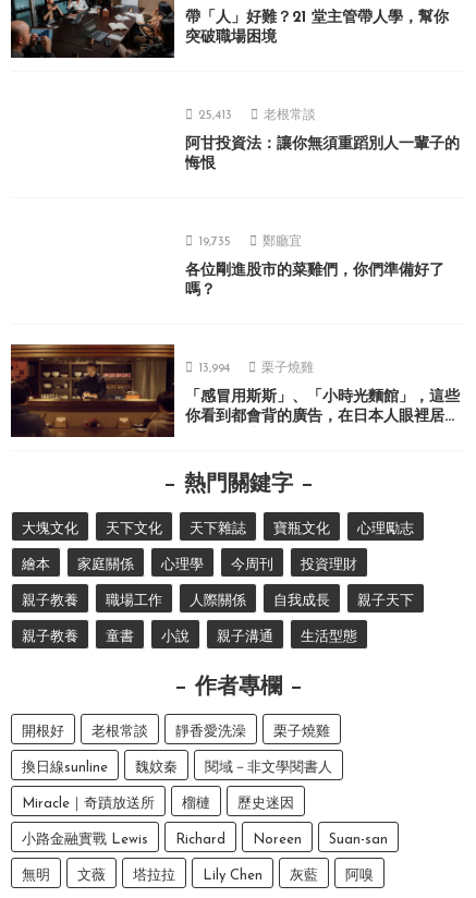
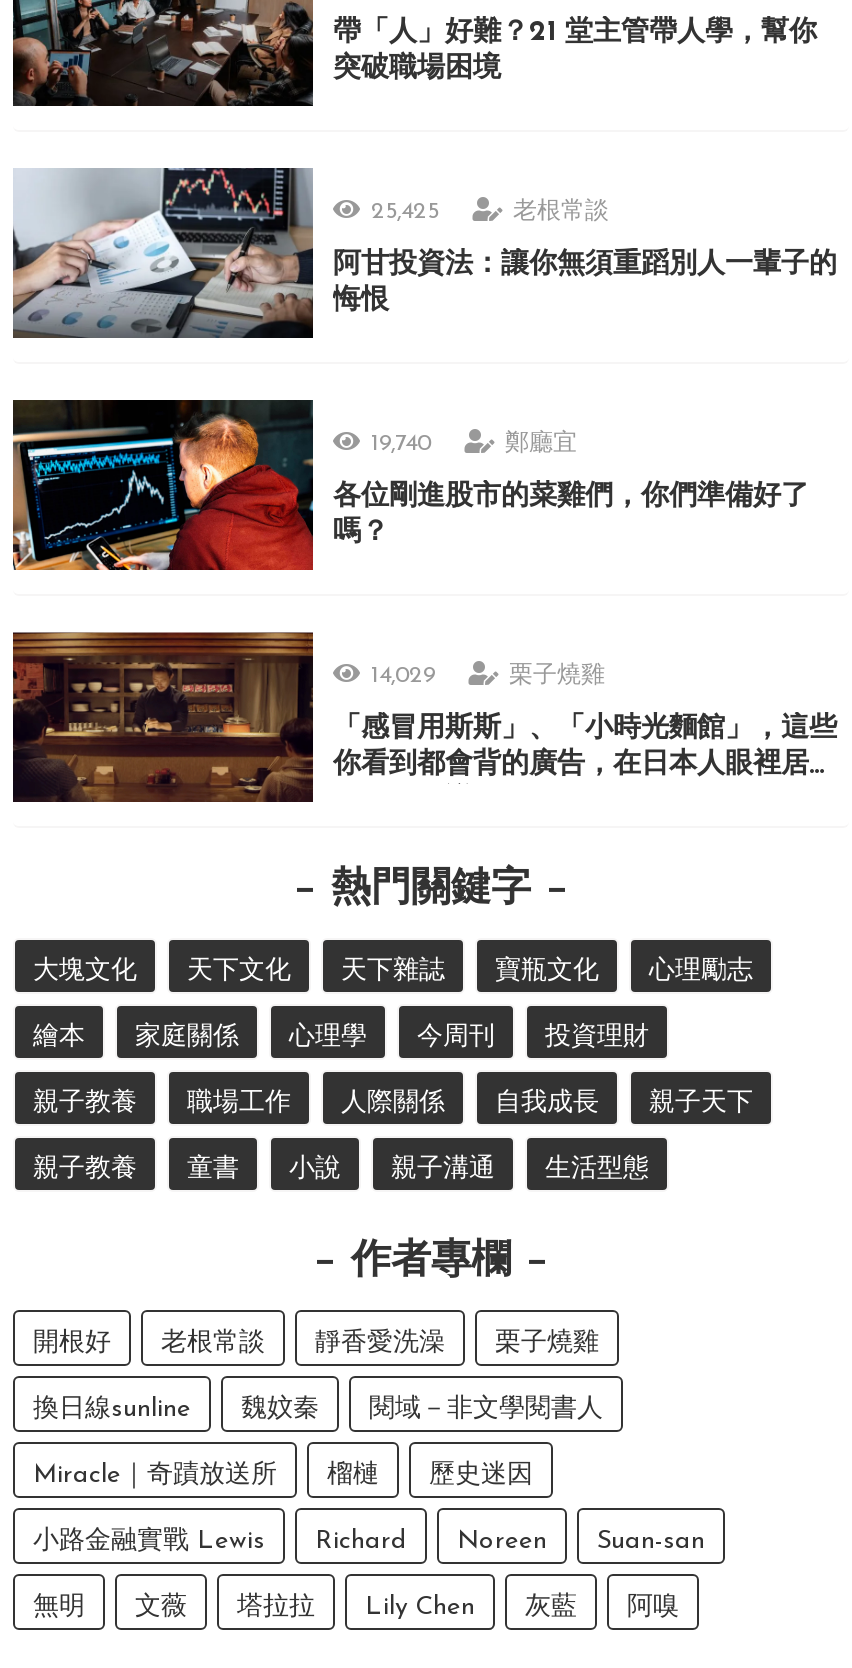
+ [image]

- 25,413
+ 25,425

+ [image]

- 19,735
+ 19,740

- 13,994
+ 14,029
